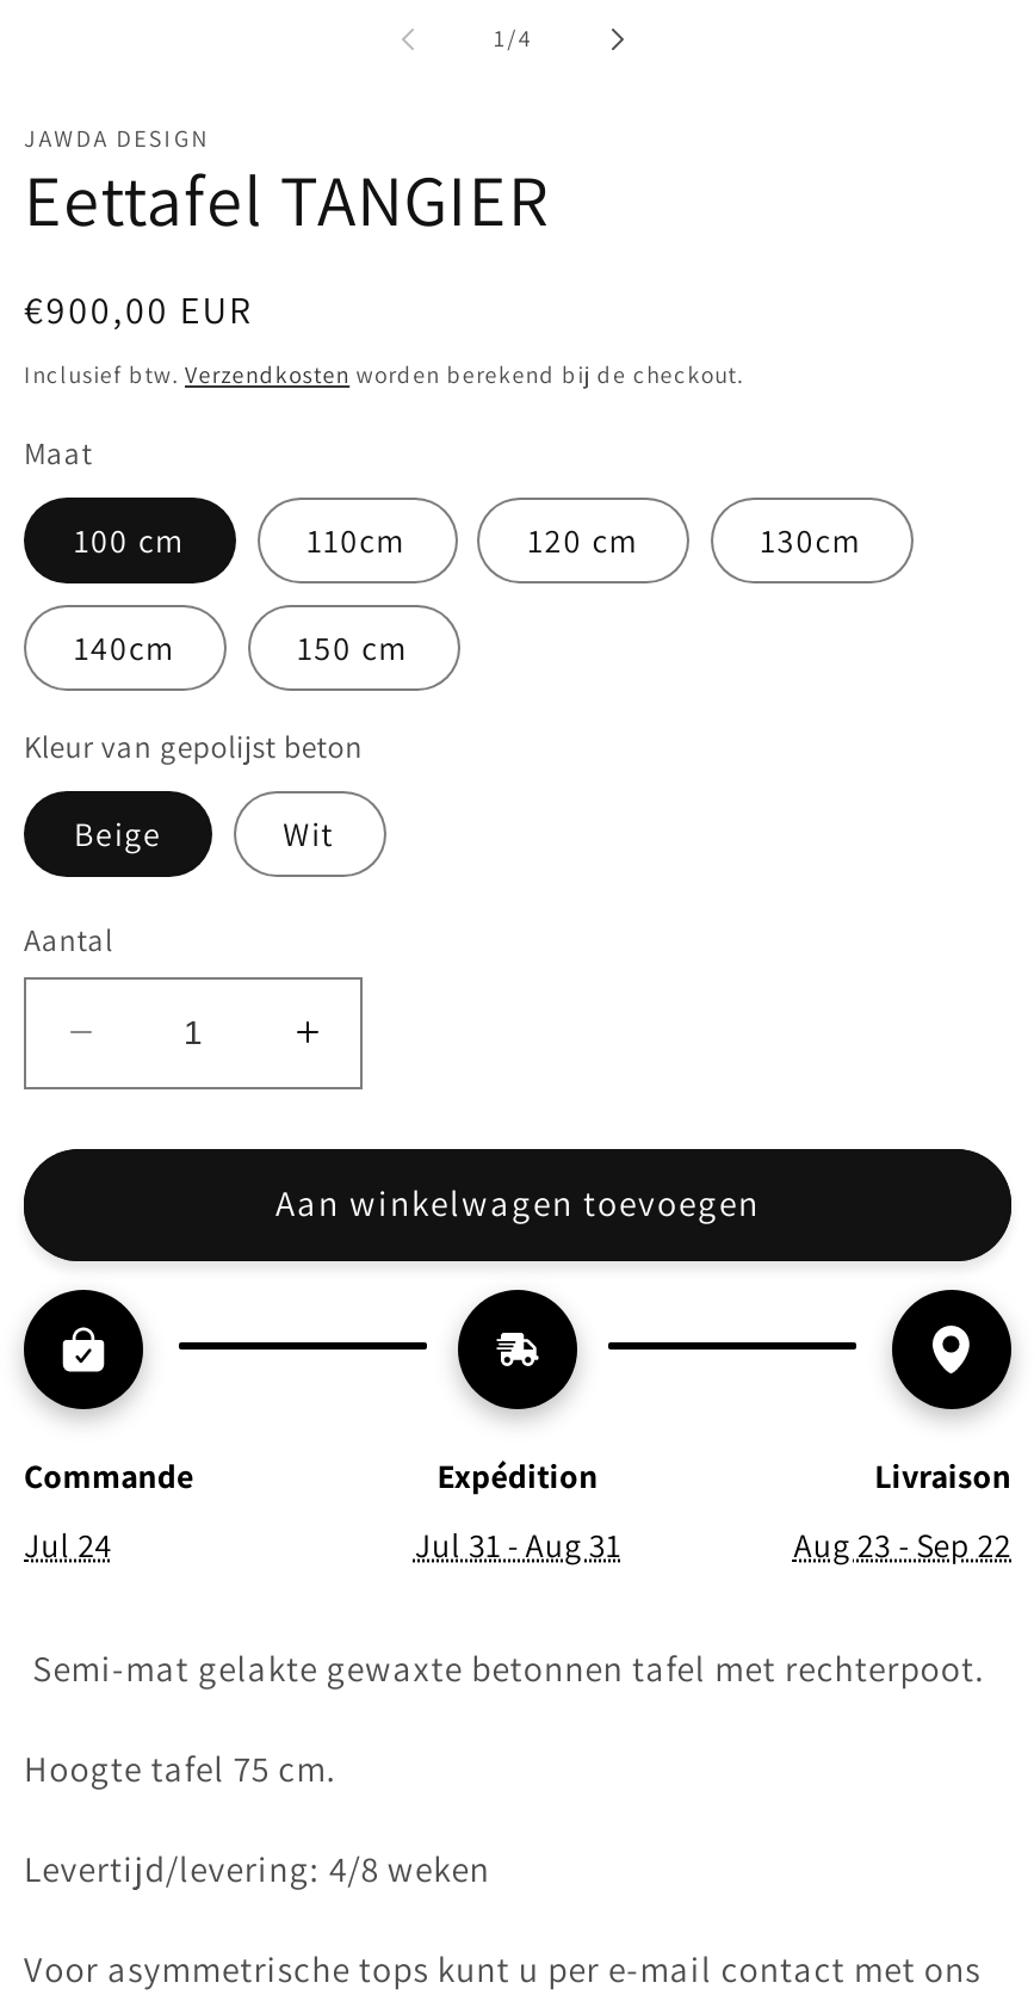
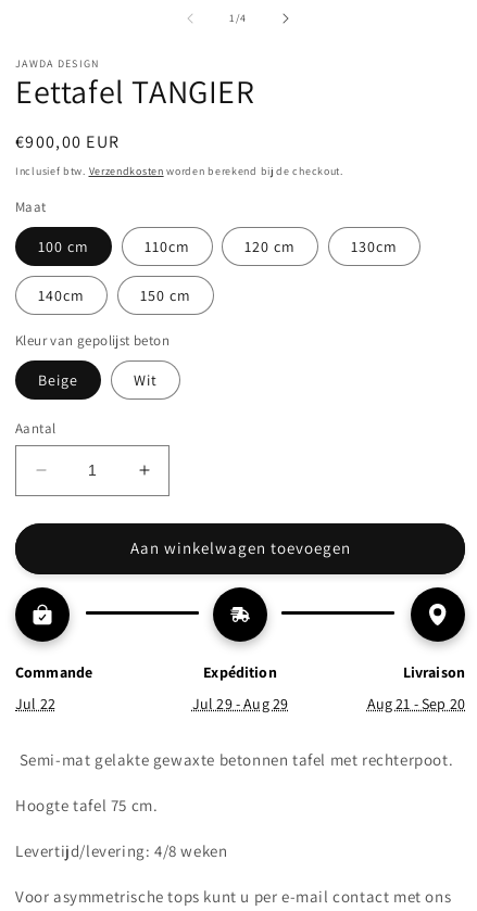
- Jul 24
+ Jul 22

- Jul 31 - Aug 31
+ Jul 29 - Aug 29

- Aug 23 - Sep 22
+ Aug 21 - Sep 20
